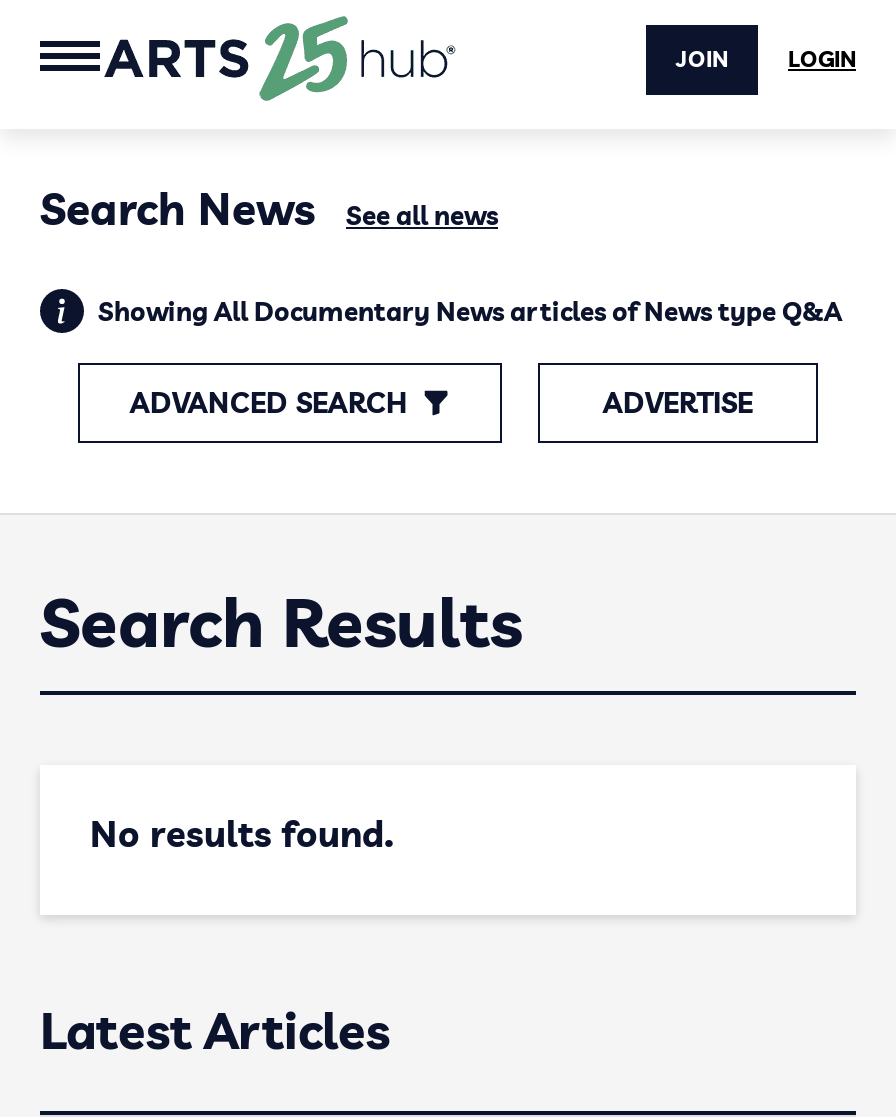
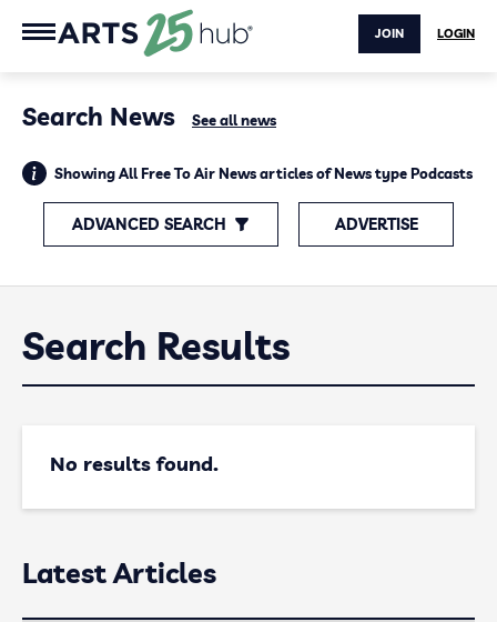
- Showing All Documentary News articles of News type Q&A
+ Showing All Free To Air News articles of News type Podcasts
